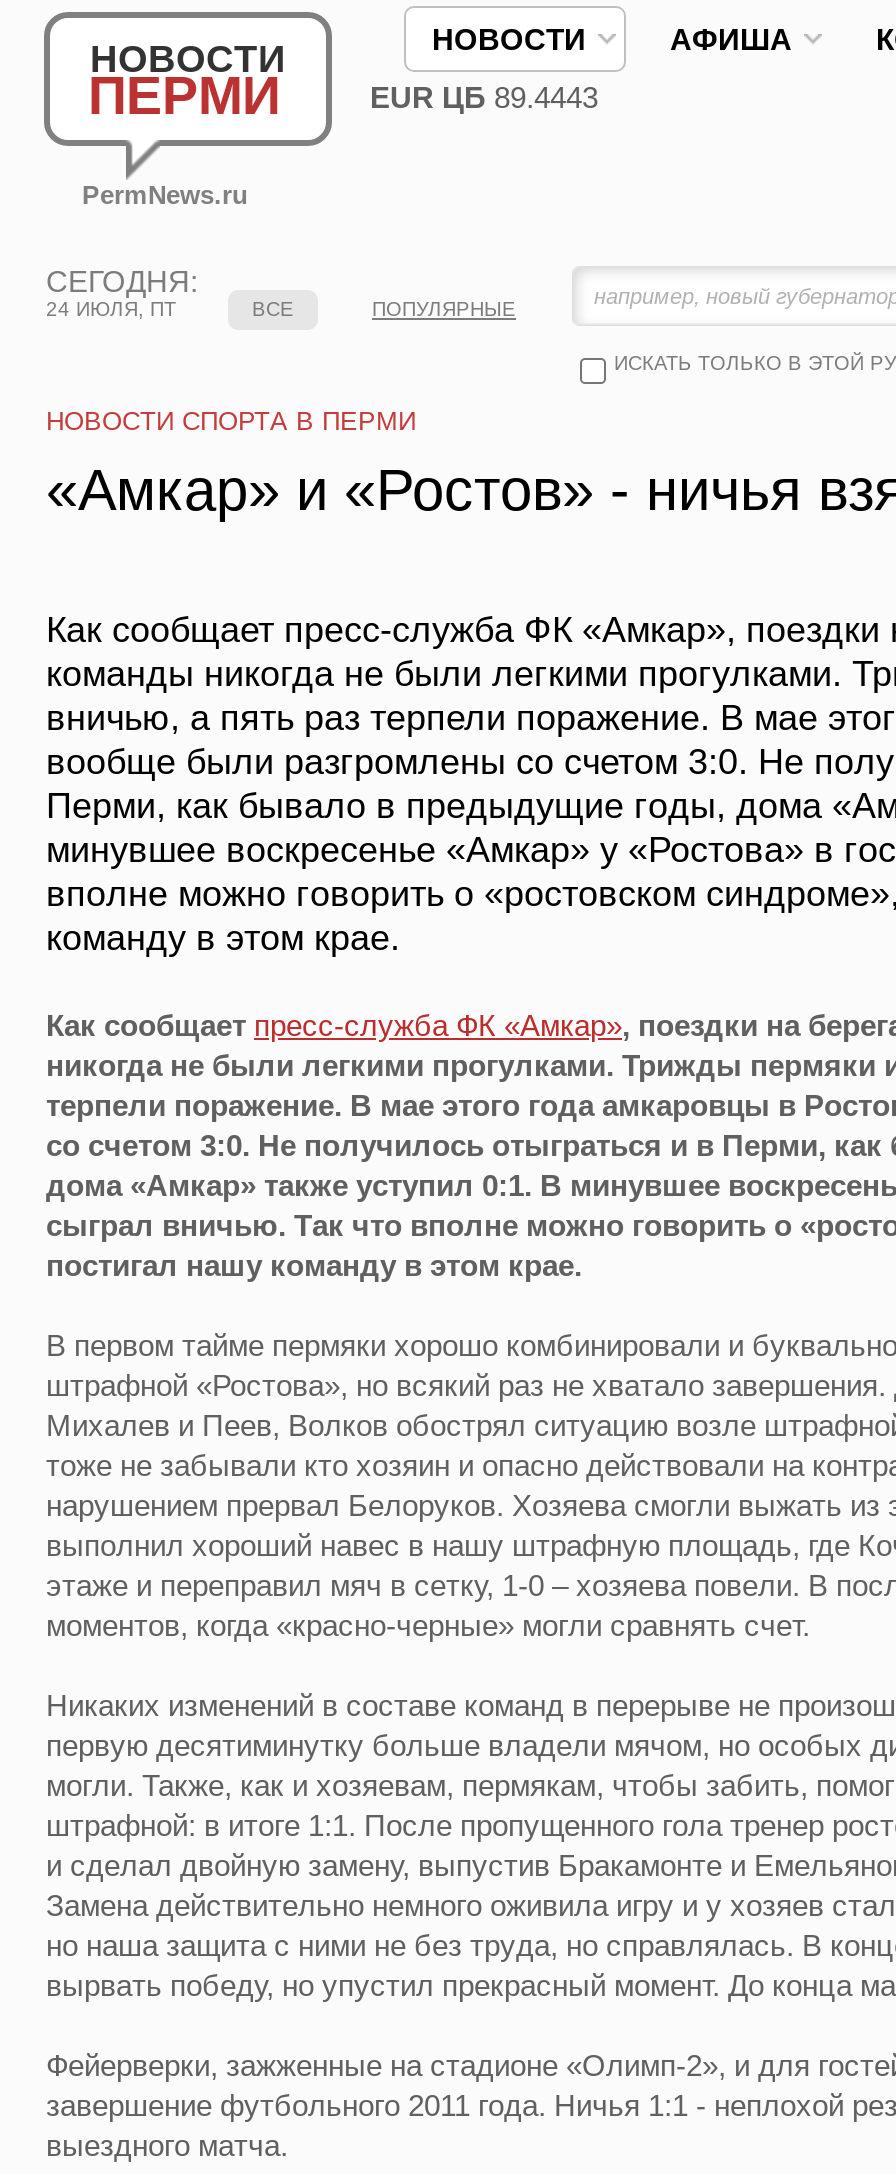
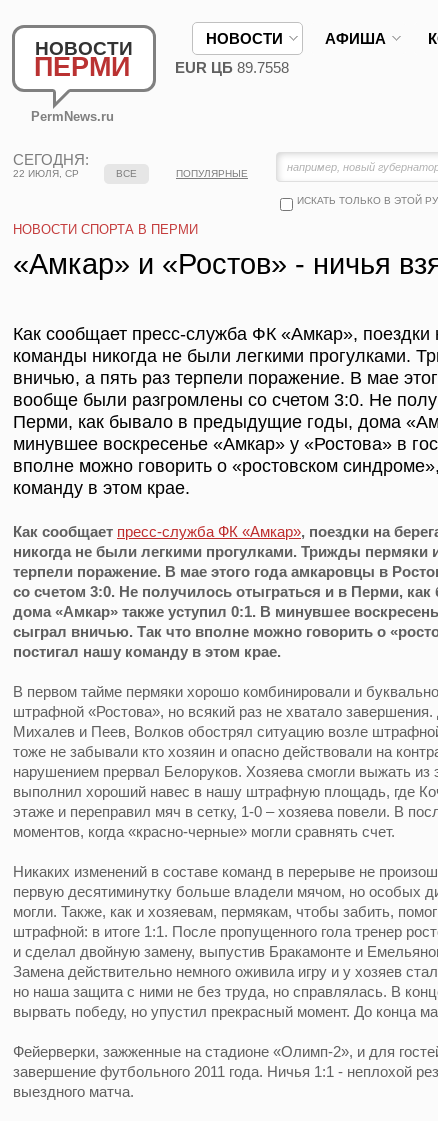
- EUR ЦБ 89.4443
+ EUR ЦБ 89.7558

- 24 ИЮЛЯ, ПТ
+ 22 ИЮЛЯ, СР
